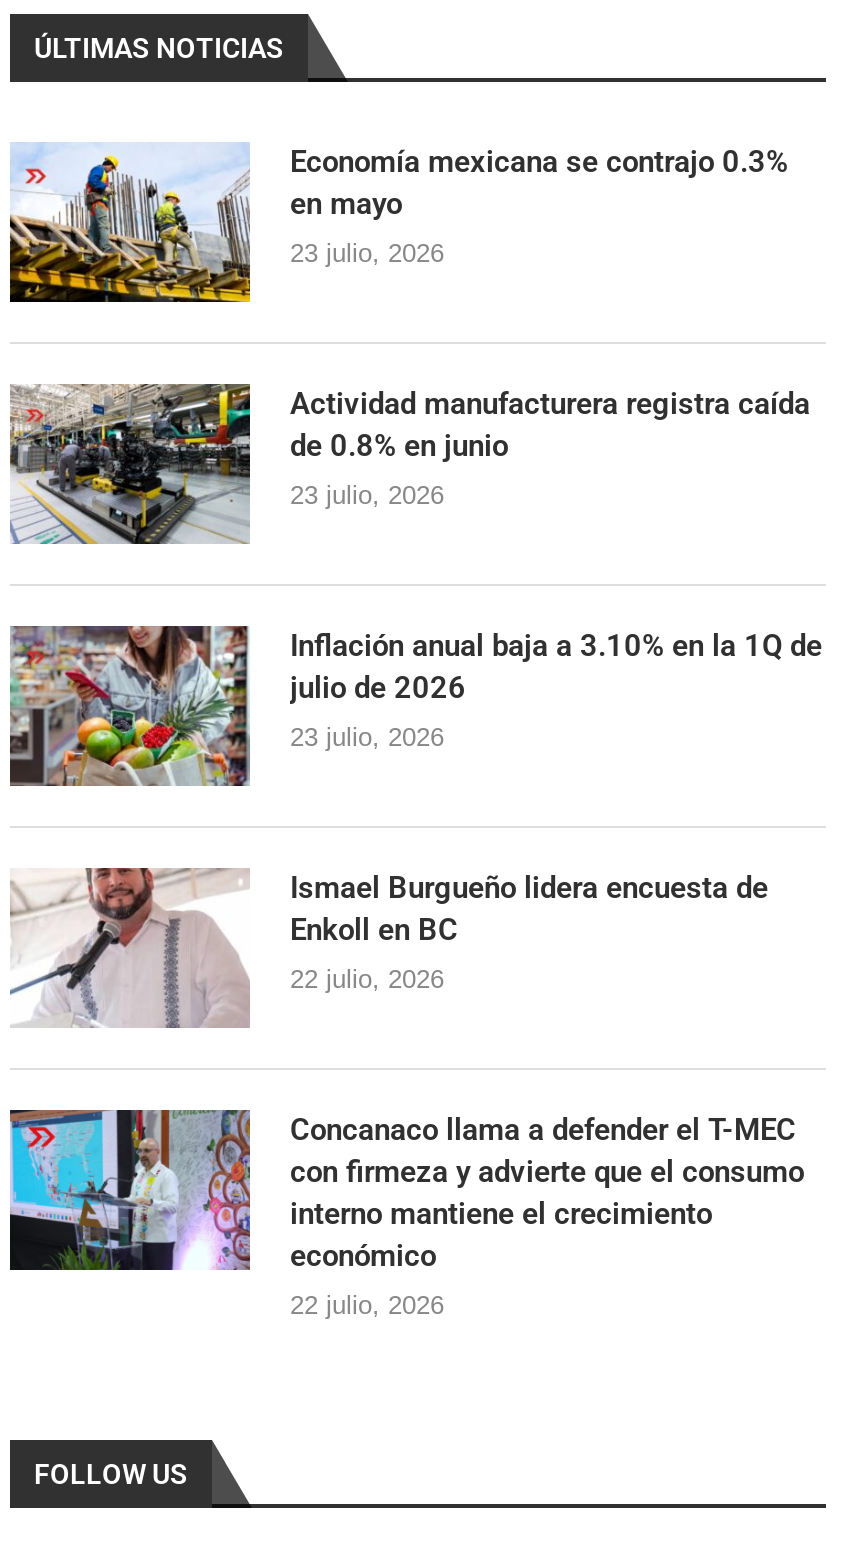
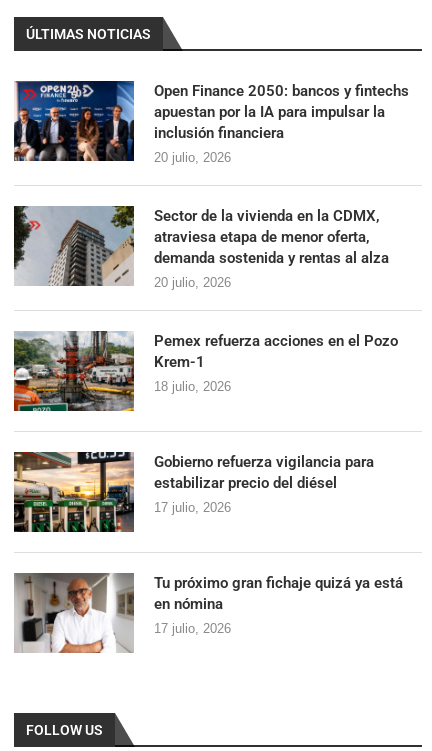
- [image]
- Economía mexicana se contrajo 0.3%
- en mayo
- 23 julio, 2026
+ [image]
+ Open Finance 2050: bancos y fintechs
+ apuestan por la IA para impulsar la
+ inclusión financiera
+ 20 julio, 2026

- [image]
- Actividad manufacturera registra caída
- de 0.8% en junio
- 23 julio, 2026
+ [image]
+ Sector de la vivienda en la CDMX,
+ atraviesa etapa de menor oferta,
+ demanda sostenida y rentas al alza
+ 20 julio, 2026

- [image]
- Inflación anual baja a 3.10% en la 1Q de
- julio de 2026
- 23 julio, 2026
+ [image]
+ Pemex refuerza acciones en el Pozo
+ Krem-1
+ 18 julio, 2026

- [image]
- Ismael Burgueño lidera encuesta de
- Enkoll en BC
- 22 julio, 2026
+ [image]
+ Gobierno refuerza vigilancia para
+ estabilizar precio del diésel
+ 17 julio, 2026

- [image]
- Concanaco llama a defender el T-MEC
- con firmeza y advierte que el consumo
- interno mantiene el crecimiento
- económico
- 22 julio, 2026
+ [image]
+ Tu próximo gran fichaje quizá ya está
+ en nómina
+ 17 julio, 2026
